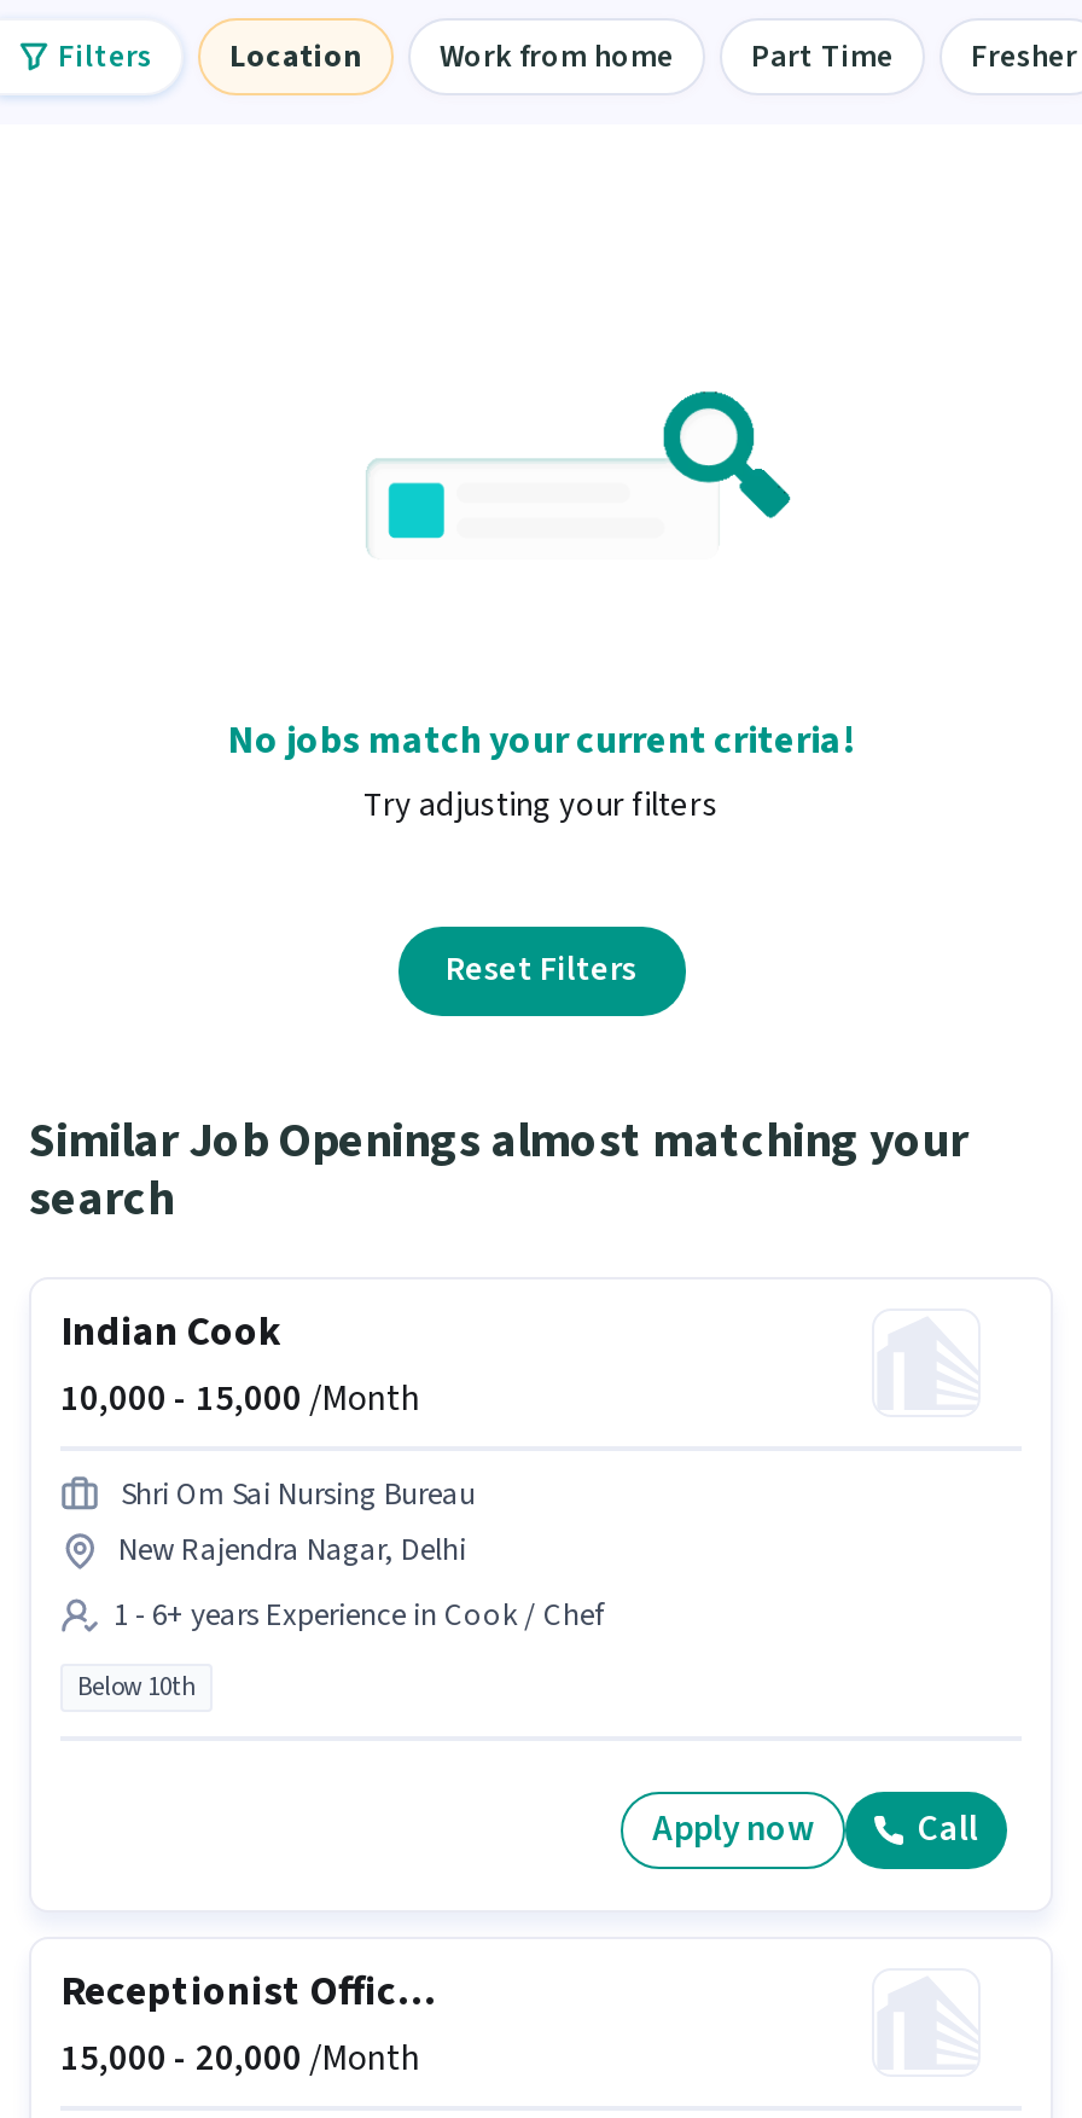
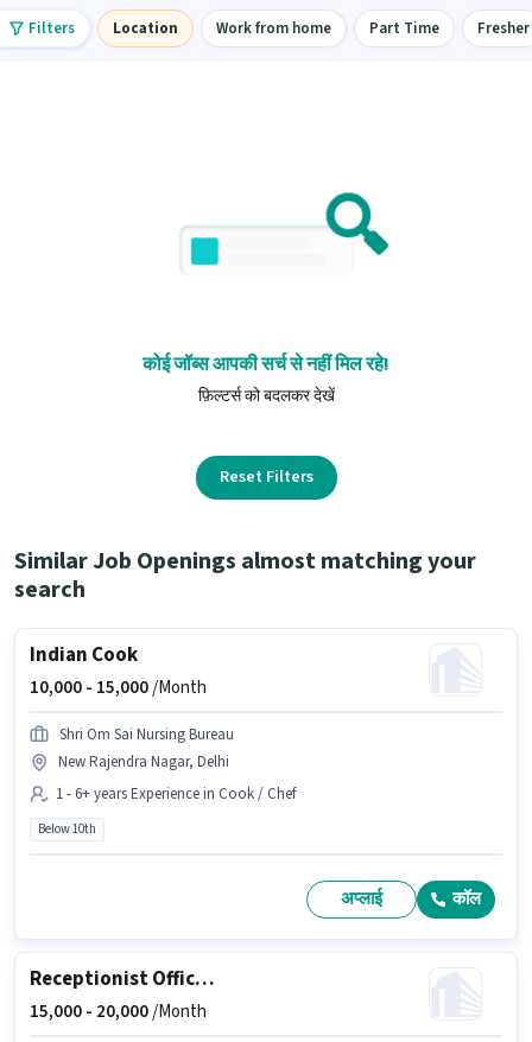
- No jobs match your current criteria!
- Try adjusting your filters
+ कोई जॉब्स आपकी सर्च से नहीं मिल रहे!
+ फ़िल्टर्स को बदलकर देखें

- Apply now
- Call
+ अप्लाई
+ कॉल
